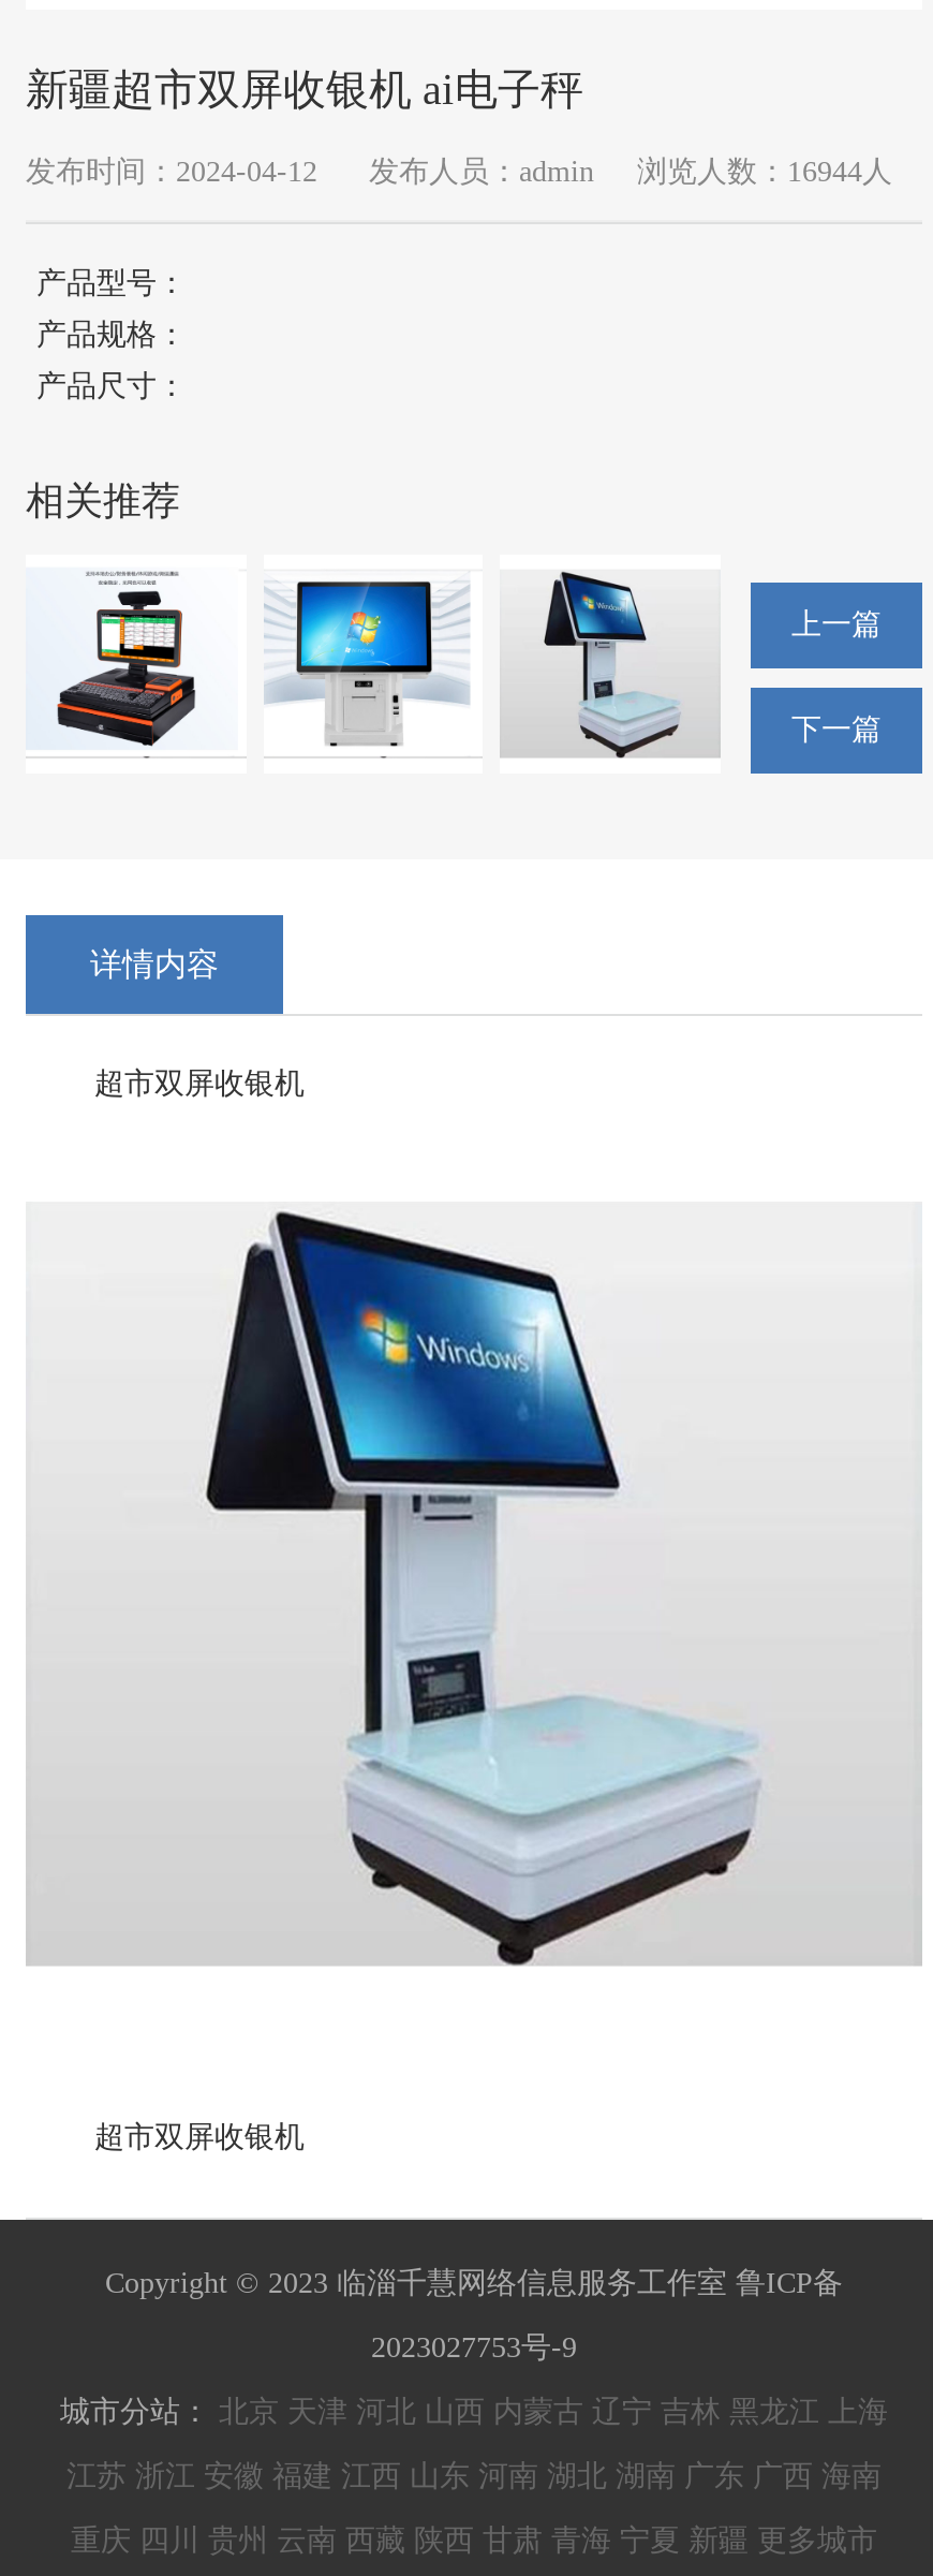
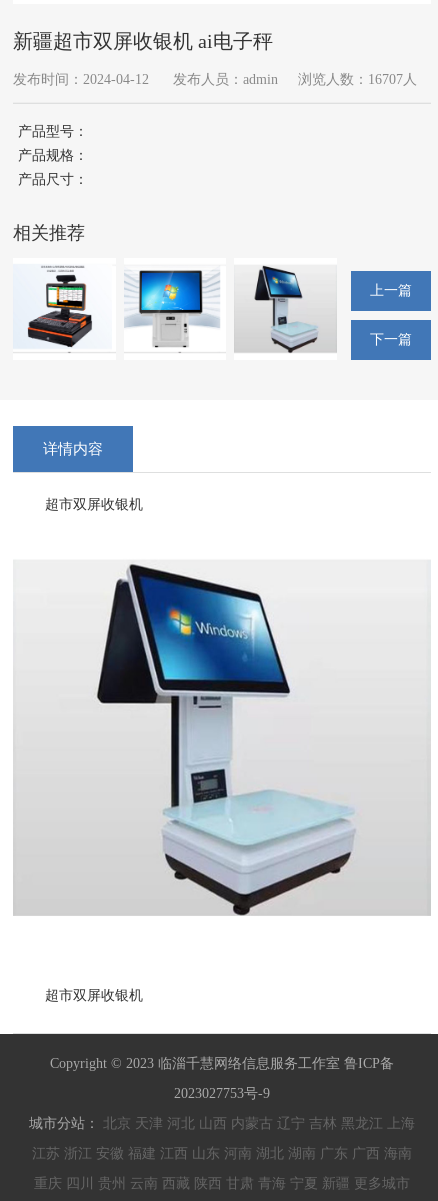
- 发布时间：2024-04-12 发布人员：admin 浏览人数：16944人
+ 发布时间：2024-04-12 发布人员：admin 浏览人数：16707人
